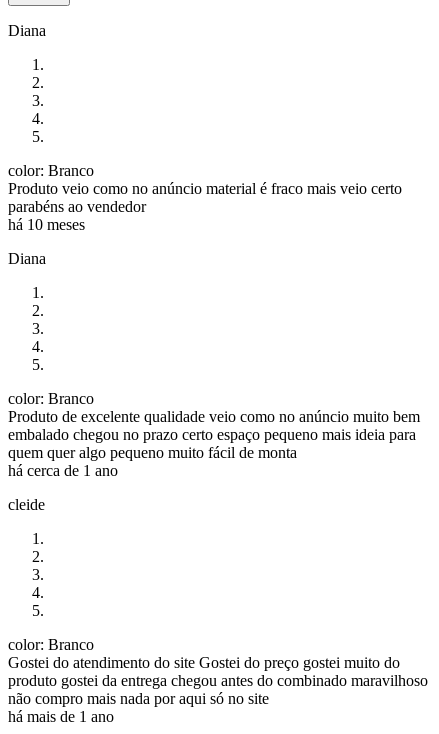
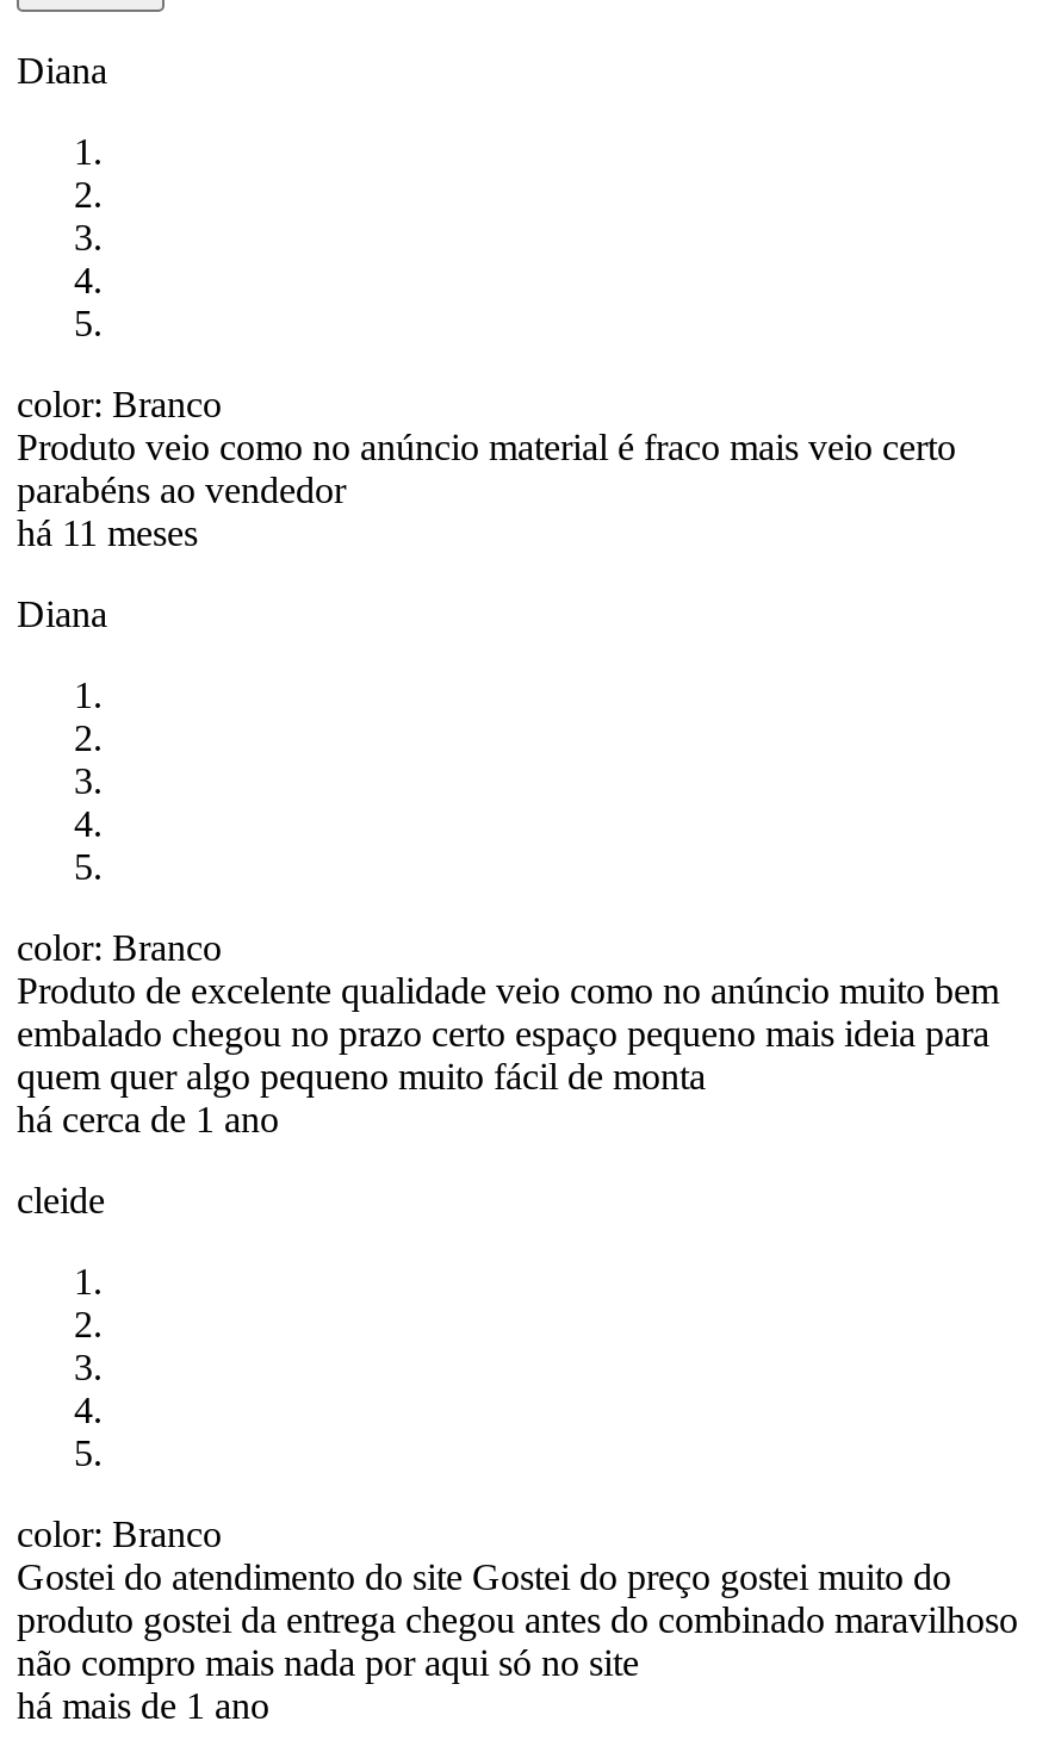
- há 10 meses
+ há 11 meses
